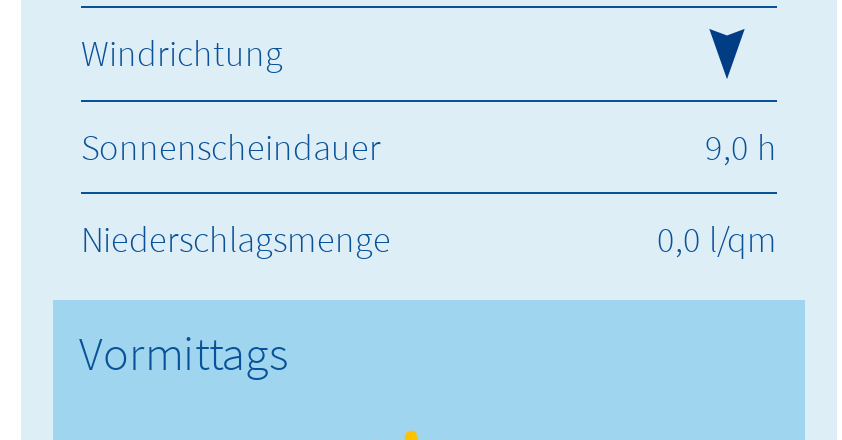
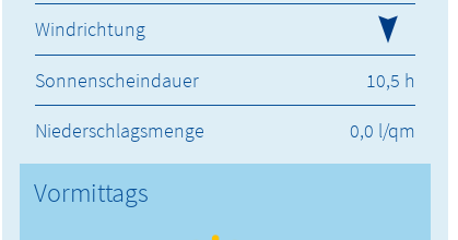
- 9,0 h
+ 10,5 h
